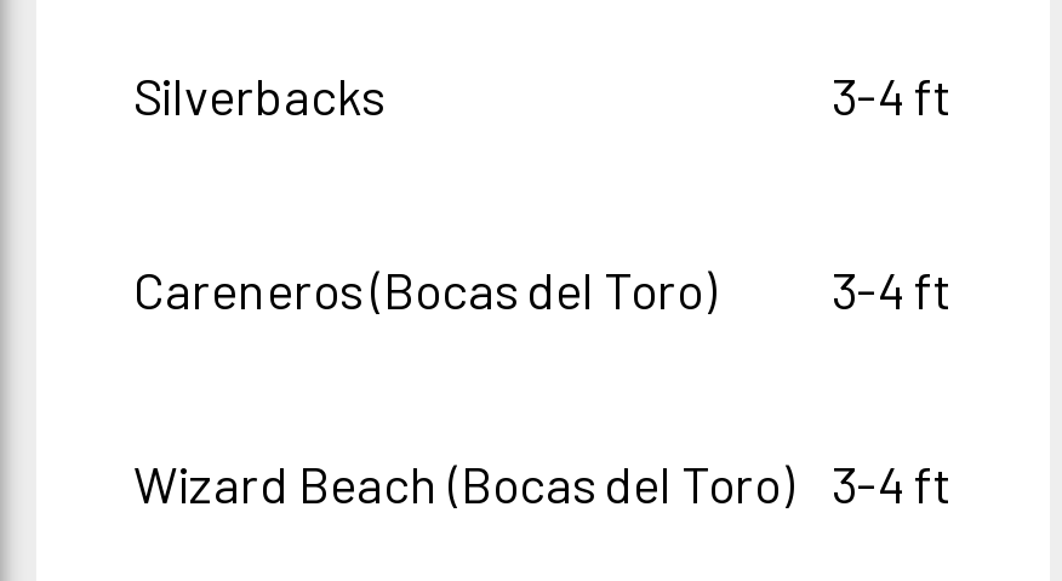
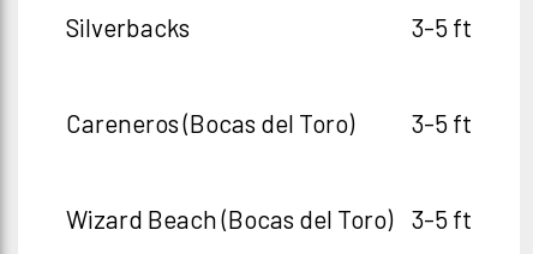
- 3-4 ft
+ 3-5 ft

- Careneros (Bocas del Toro) 3-4 ft
+ Careneros (Bocas del Toro) 3-5 ft

- Wizard Beach (Bocas del Toro) 3-4 ft
+ Wizard Beach (Bocas del Toro) 3-5 ft
